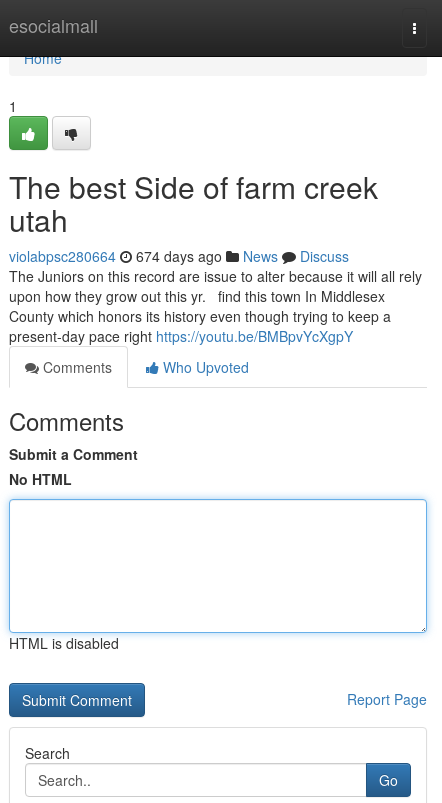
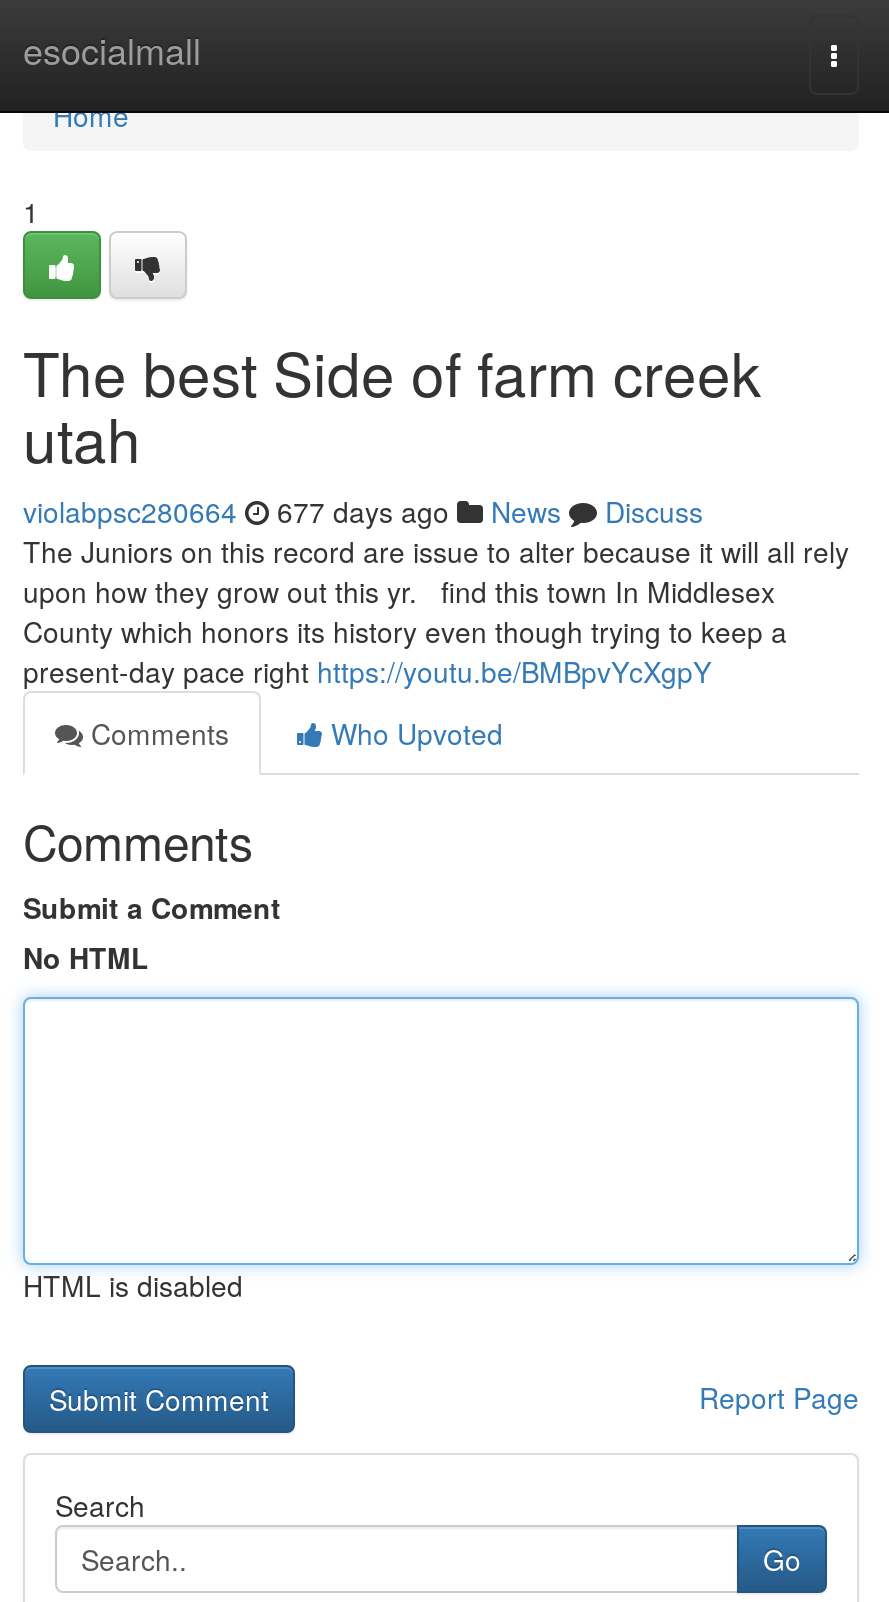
- violabpsc280664 674 days ago News Discuss
+ violabpsc280664 677 days ago News Discuss
